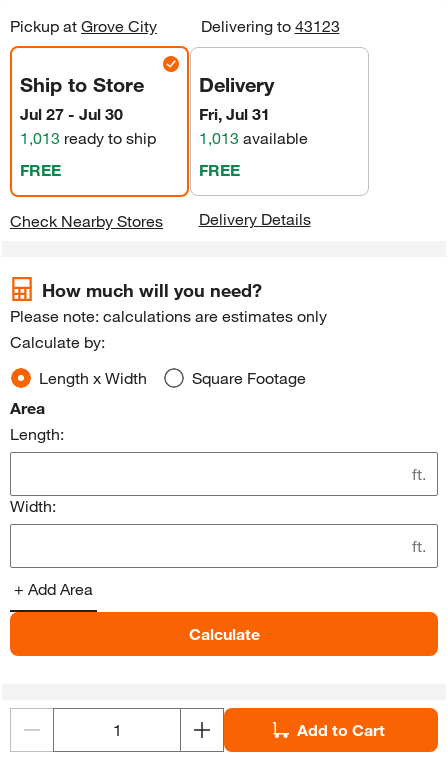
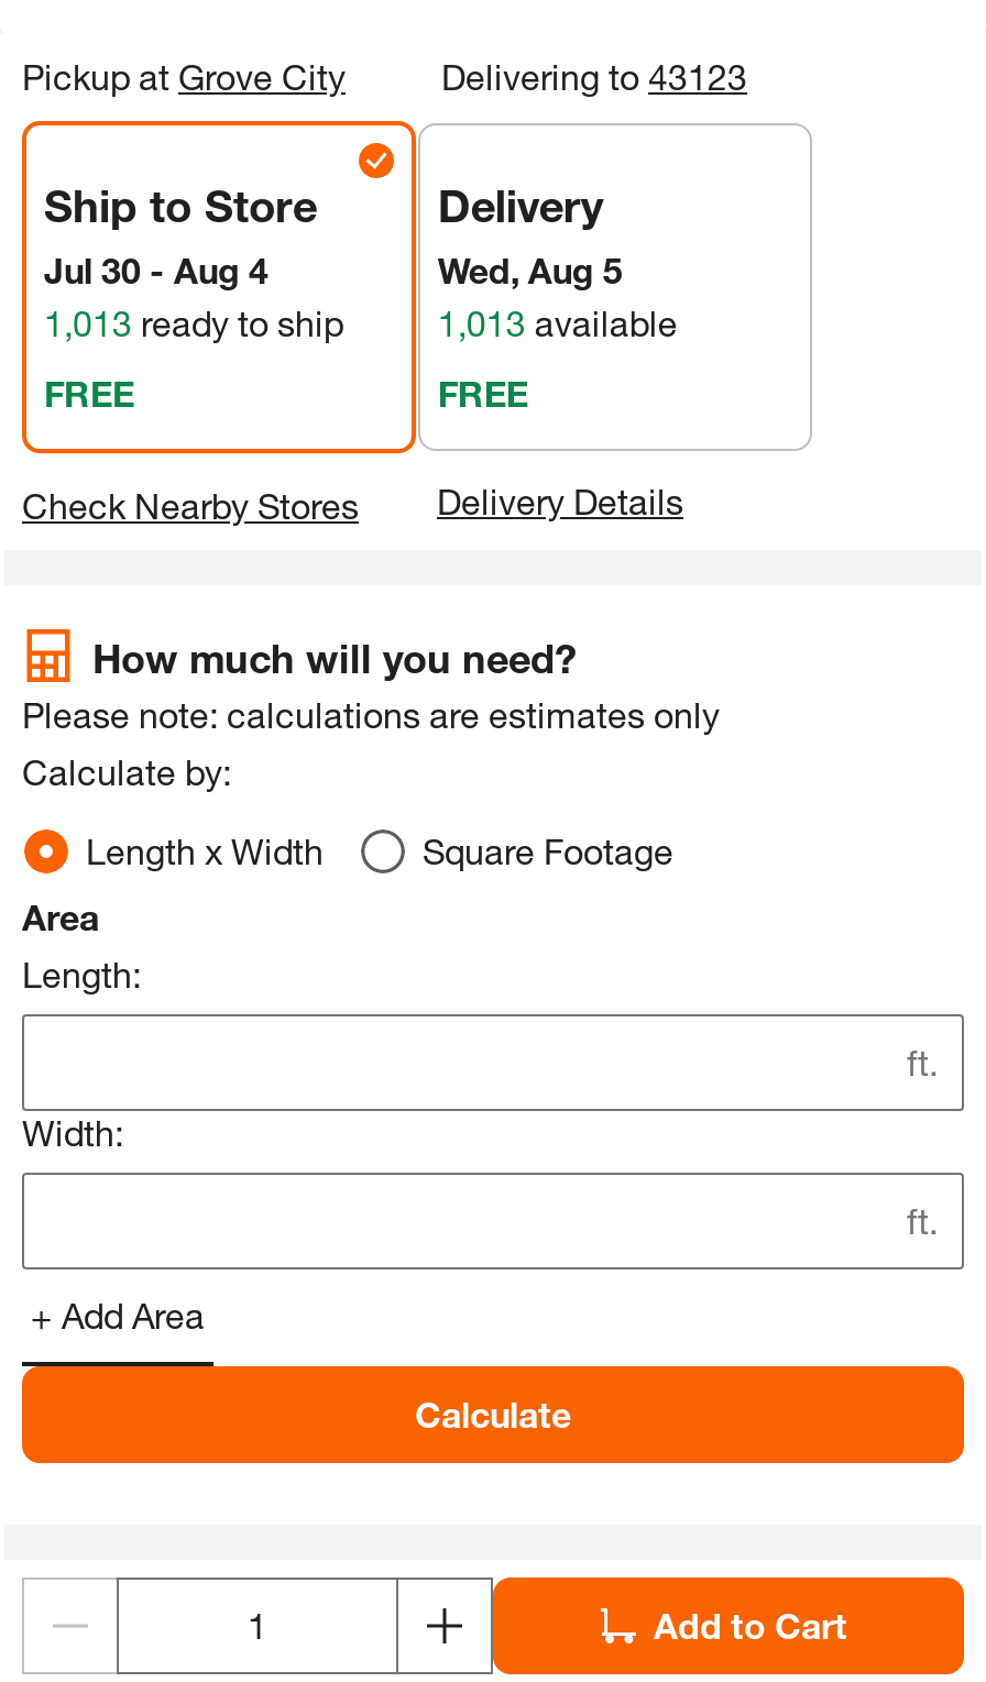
- Jul 27 - Jul 30
+ Jul 30 - Aug 4

- Fri, Jul 31
+ Wed, Aug 5
